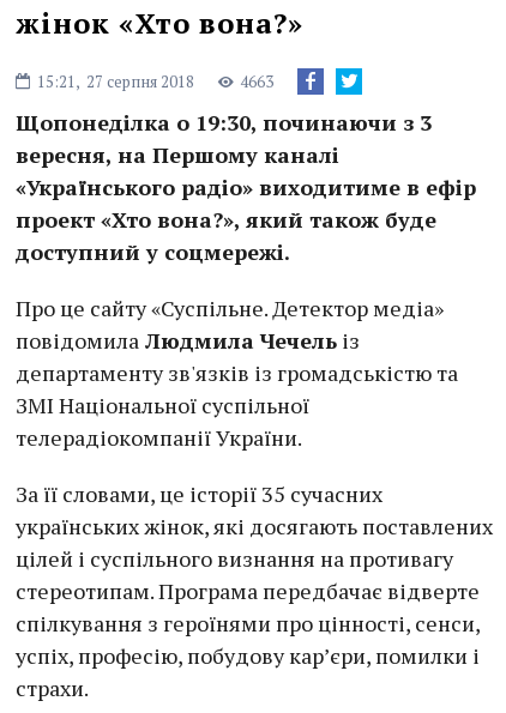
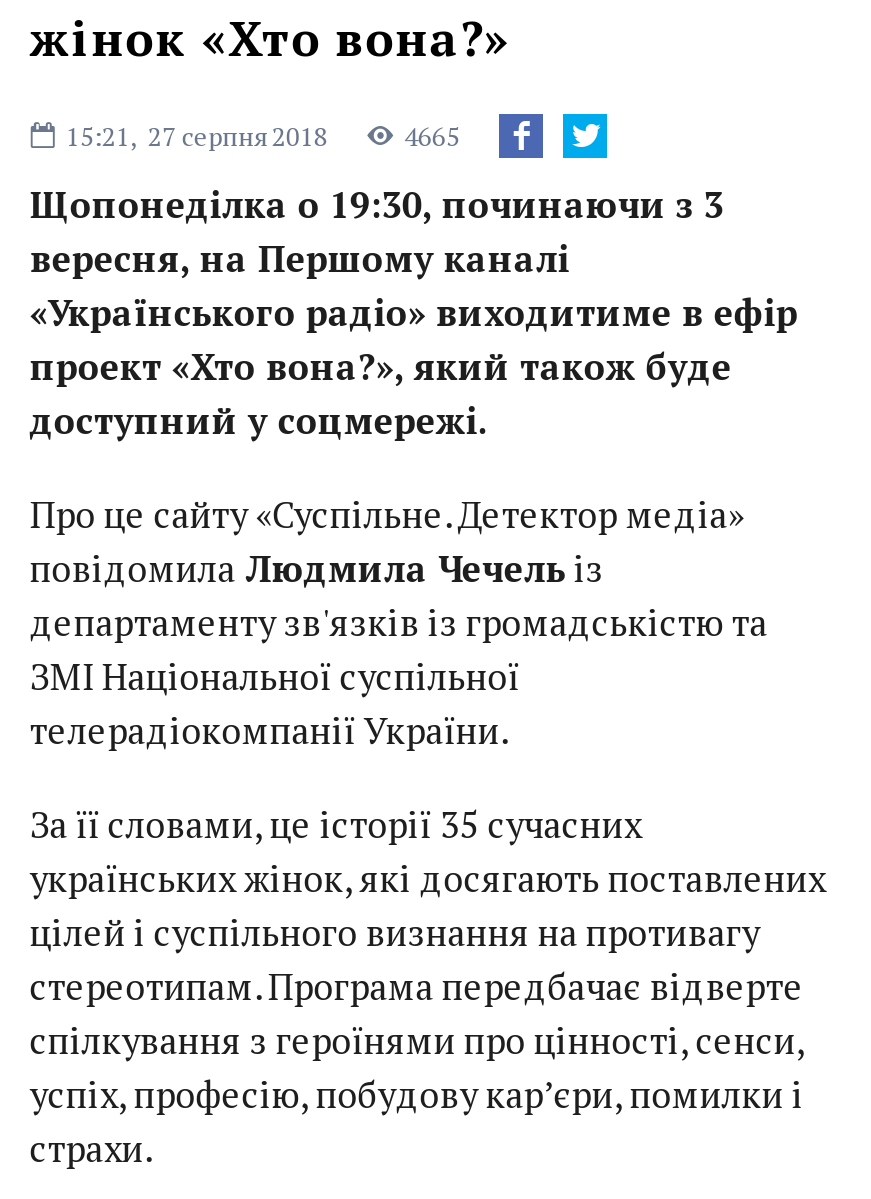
- 4663
+ 4665
